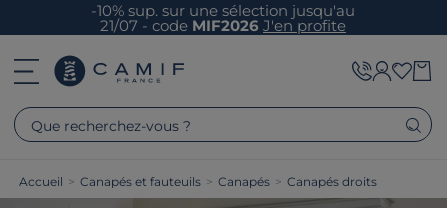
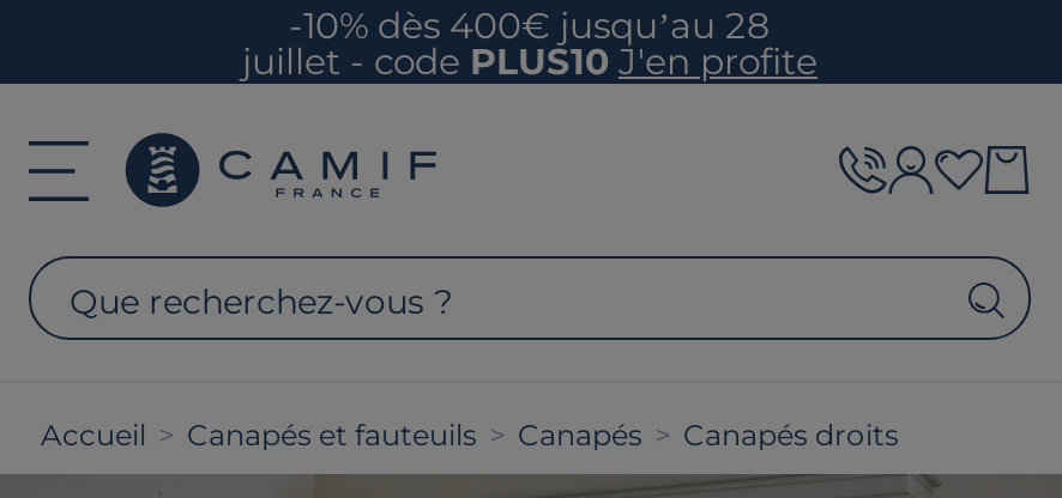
- -10% sup. sur une sélection jusqu'au
- 21/07 - codeMIF2026 J'en profite
+ -10% dès 400€ jusqu’au 28
+ juillet - codePLUS10 J'en profite
